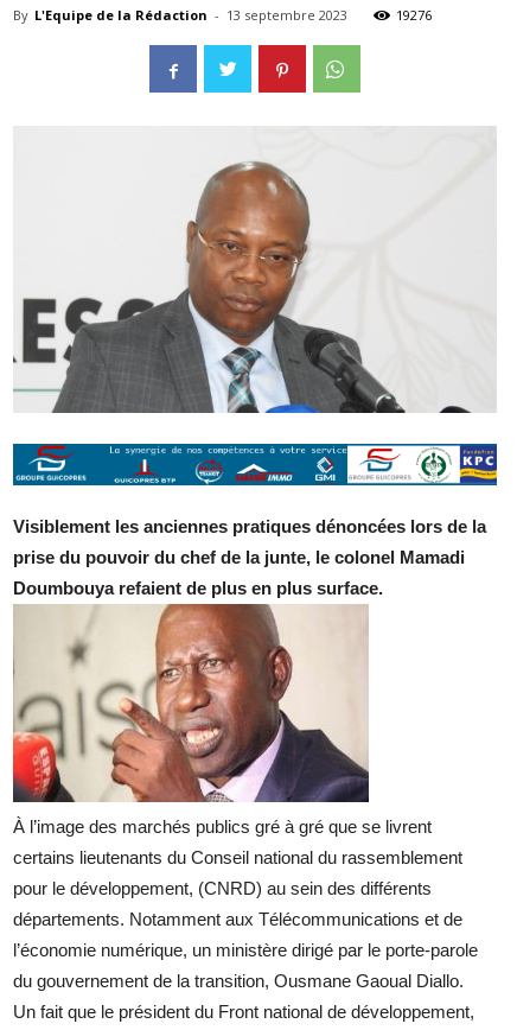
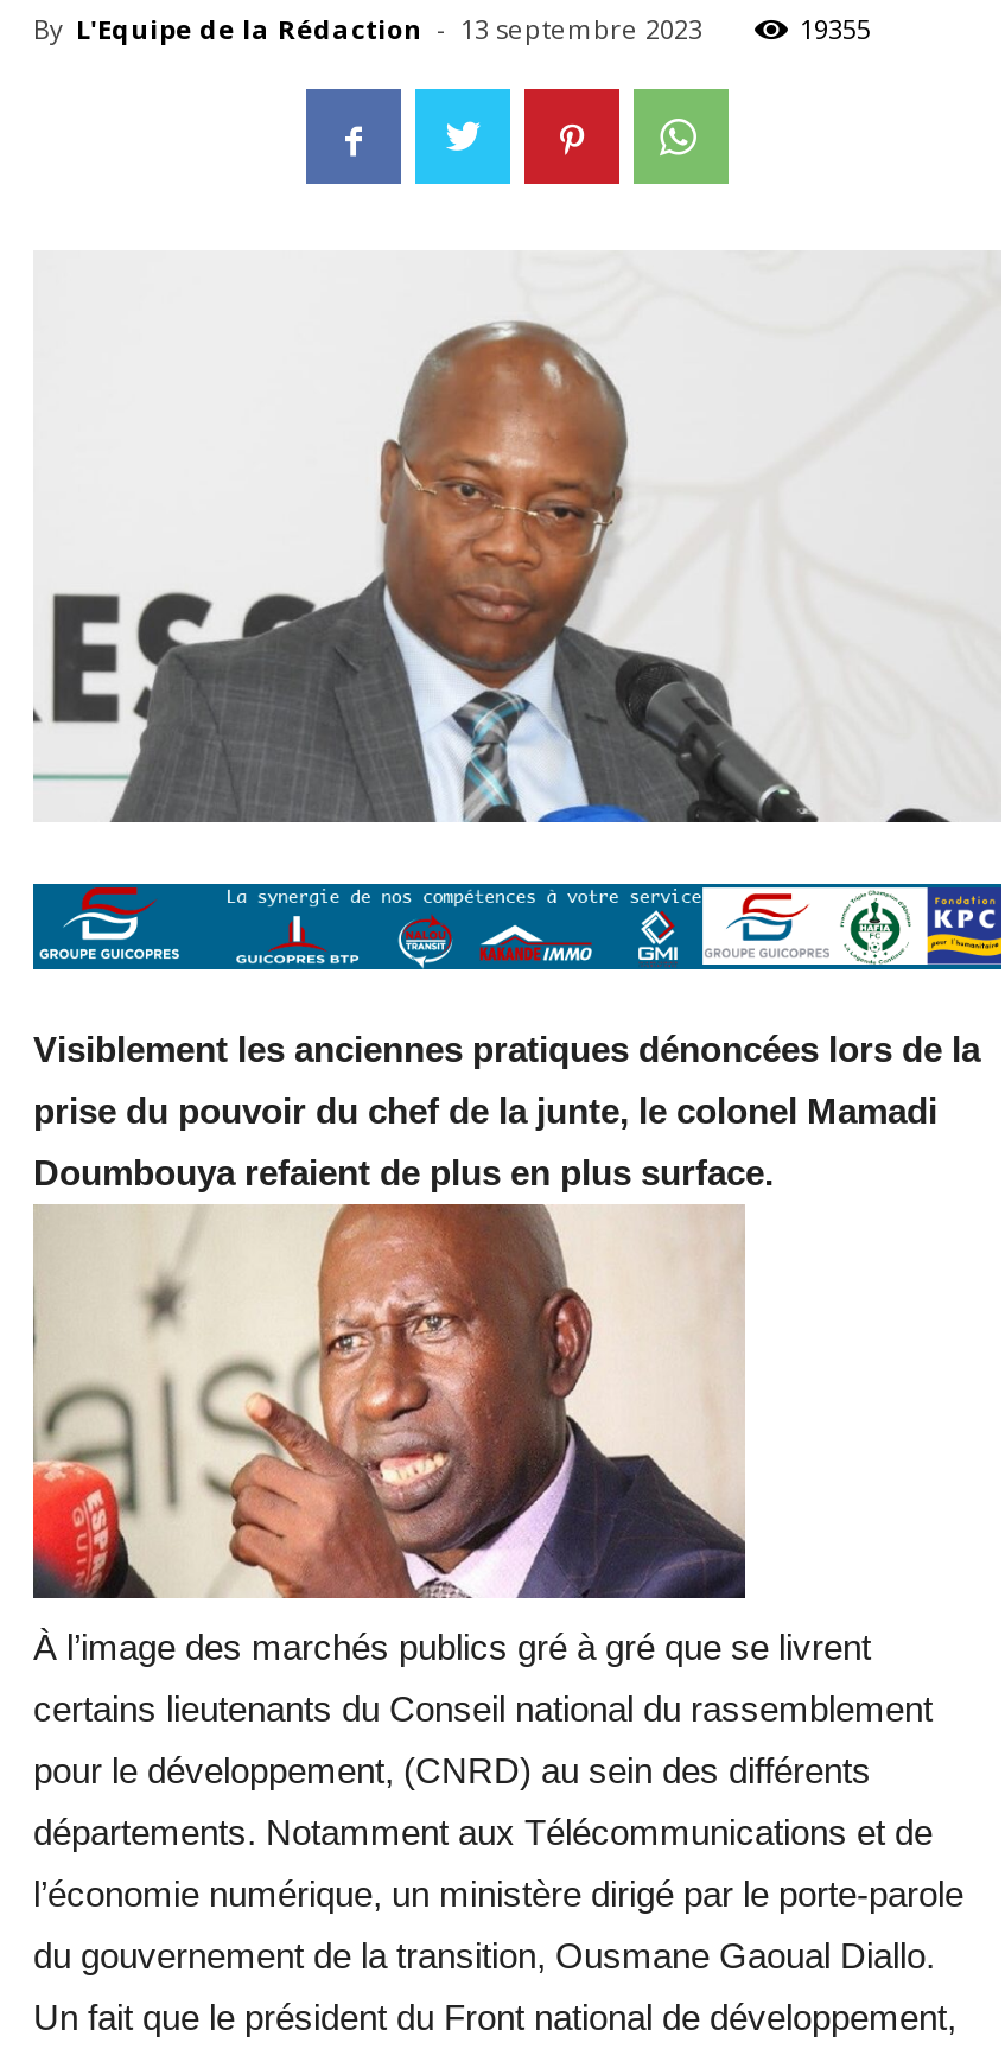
- 19276
+ 19355
